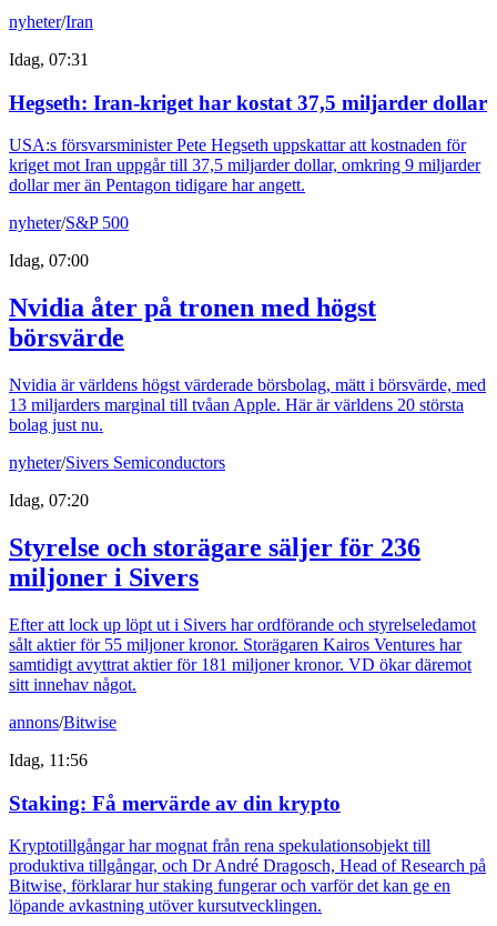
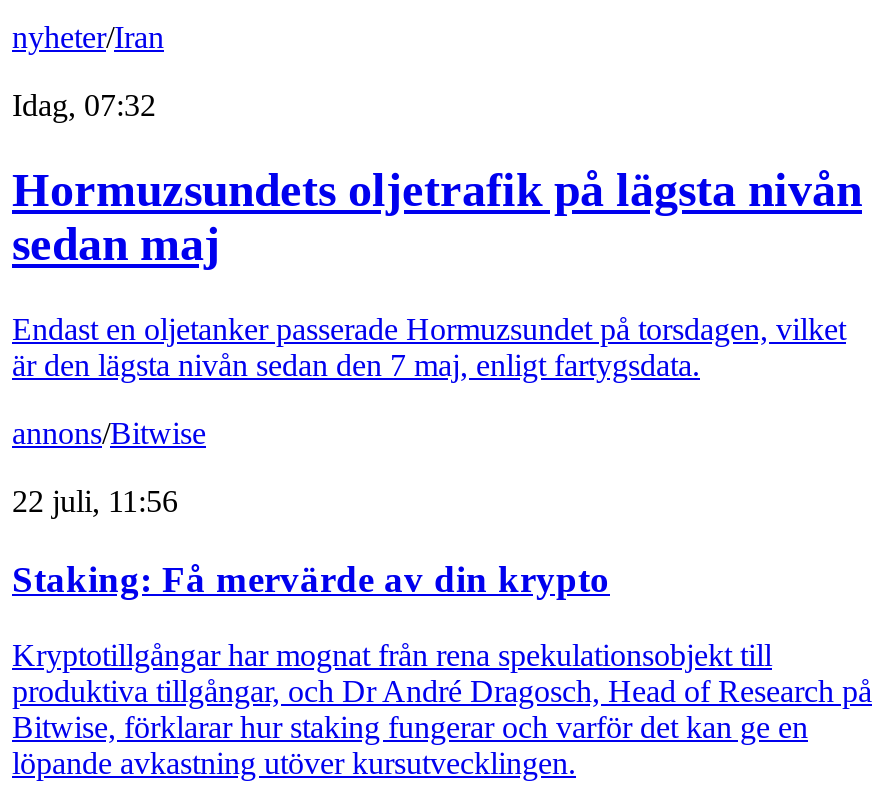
- Idag, 07:31
- Hegseth: Iran-kriget har kostat 37,5 miljarder dollar
- USA:s försvarsminister Pete Hegseth uppskattar att kostnaden för
- kriget mot Iran uppgår till 37,5 miljarder dollar, omkring 9 miljarder
- dollar mer än Pentagon tidigare har angett.
- nyheter/S&P 500
- Idag, 07:00
- Nvidia åter på tronen med högst
- börsvärde
- Nvidia är världens högst värderade börsbolag, mätt i börsvärde, med
- 13 miljarders marginal till tvåan Apple. Här är världens 20 största
- bolag just nu.
- nyheter/Sivers Semiconductors
- Idag, 07:20
- Styrelse och storägare säljer för 236
- miljoner i Sivers
- Efter att lock up löpt ut i Sivers har ordförande och styrelseledamot
- sålt aktier för 55 miljoner kronor. Storägaren Kairos Ventures har
- samtidigt avyttrat aktier för 181 miljoner kronor. VD ökar däremot
- sitt innehav något.
+ Idag, 07:32
+ Hormuzsundets oljetrafik på lägsta nivån
+ sedan maj
+ Endast en oljetanker passerade Hormuzsundet på torsdagen, vilket
+ är den lägsta nivån sedan den 7 maj, enligt fartygsdata.

- Idag, 11:56
+ 22 juli, 11:56
